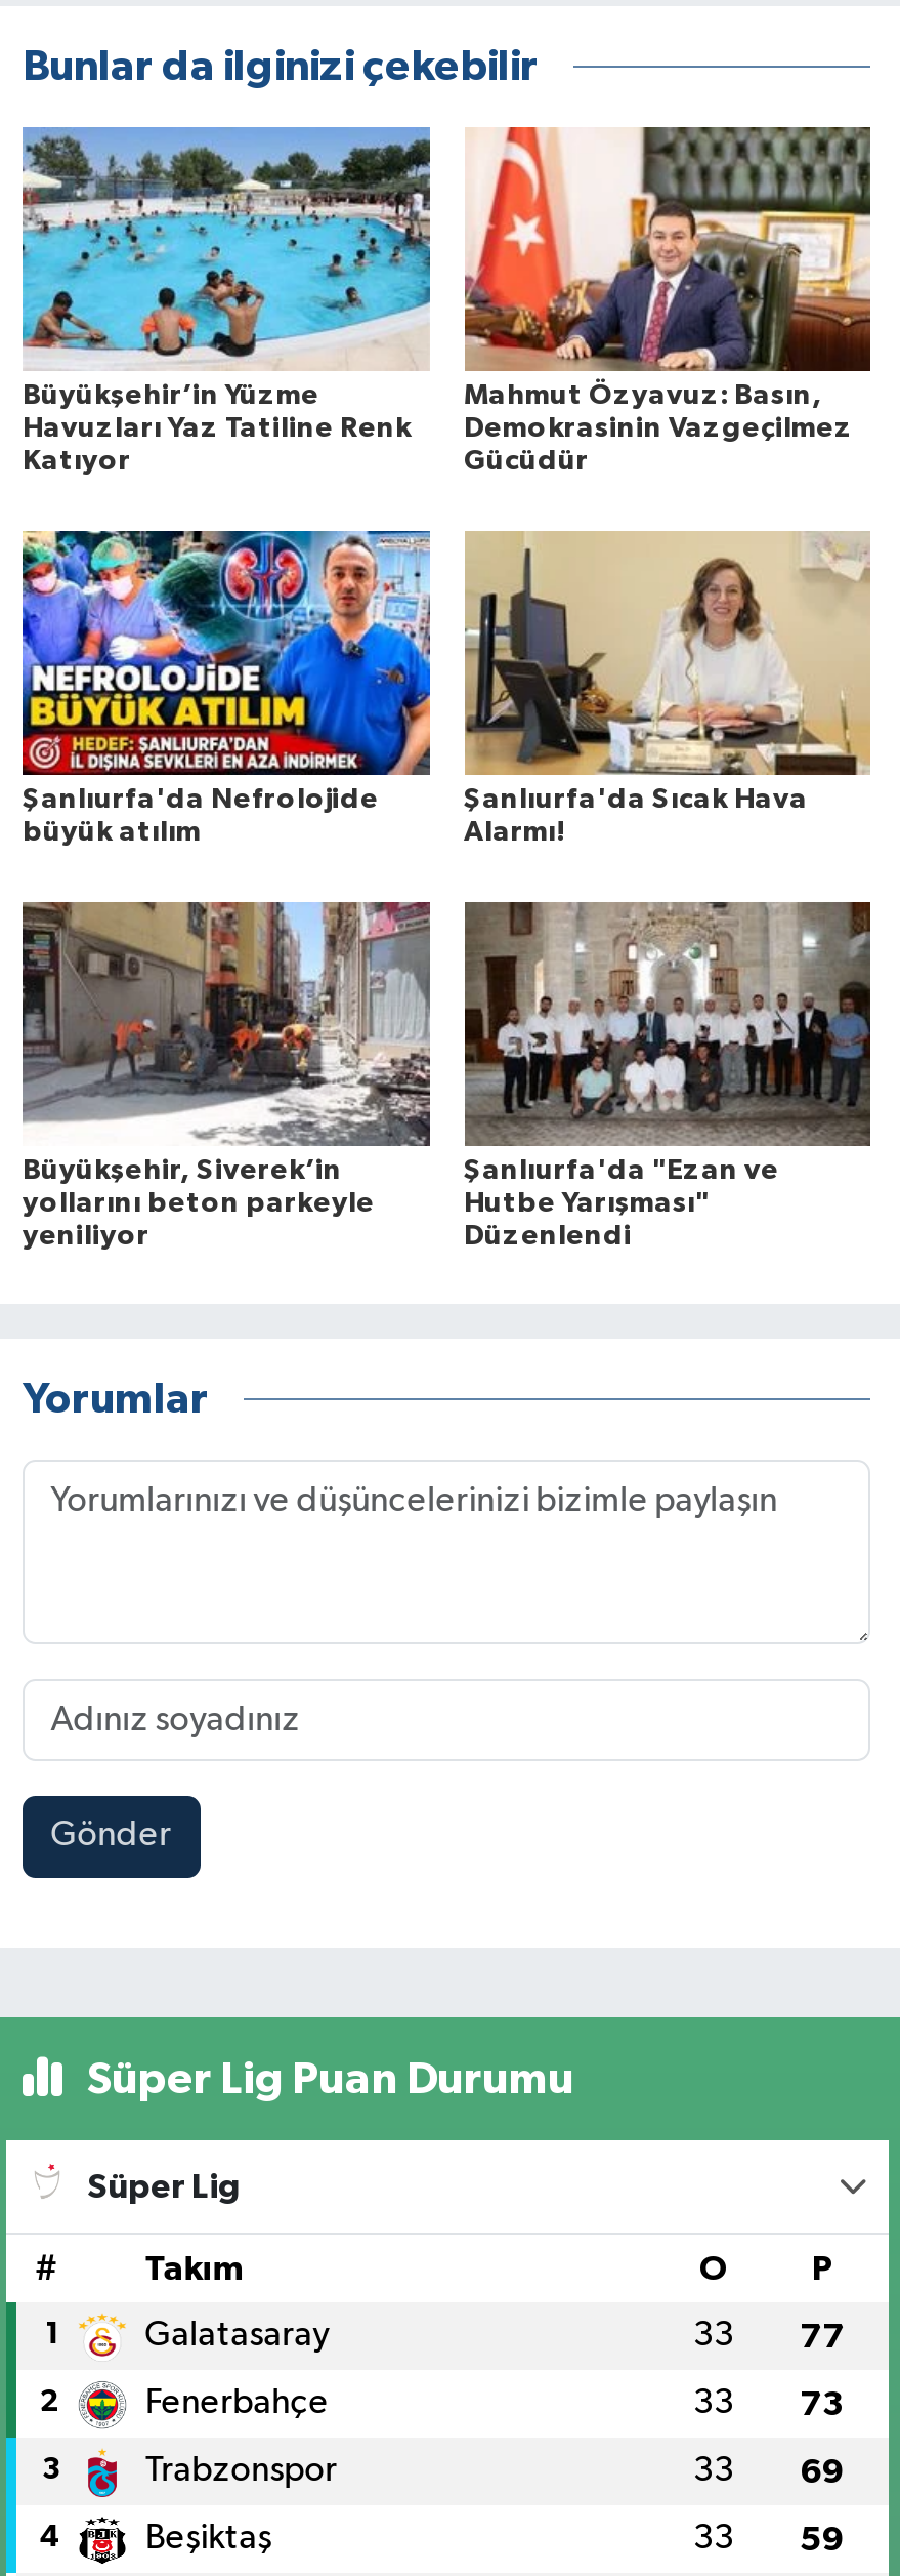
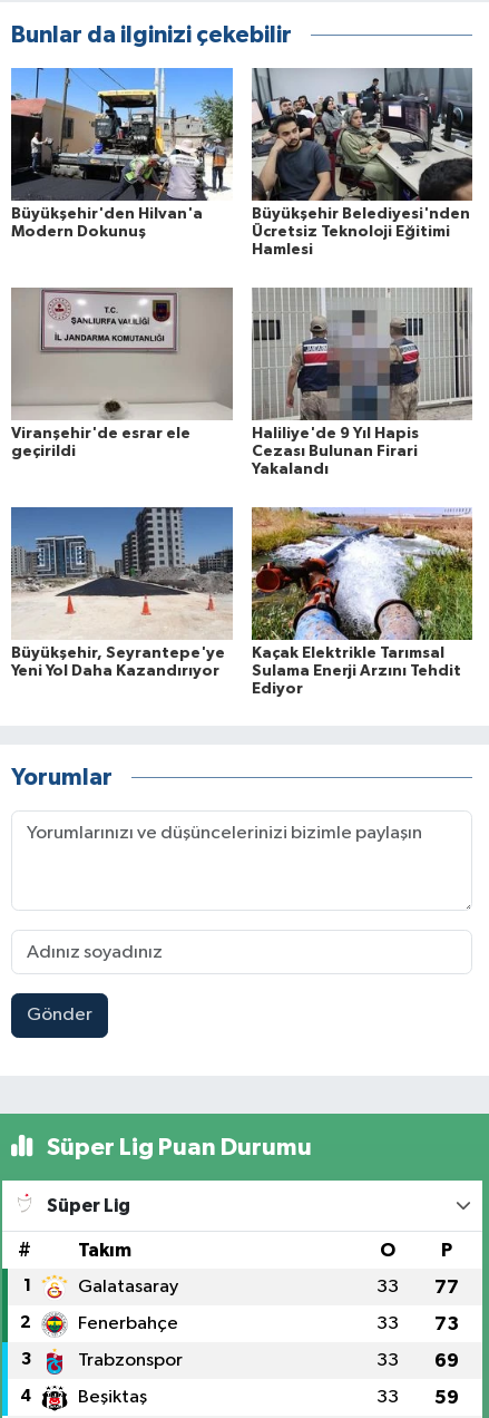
- [image]
- Büyükşehir’in Yüzme
- Havuzları Yaz Tatiline Renk
- Katıyor
+ [image]
+ Büyükşehir'den Hilvan'a
+ Modern Dokunuş

- [image]
- Mahmut Özyavuz: Basın,
- Demokrasinin Vazgeçilmez
- Gücüdür
+ [image]
+ Büyükşehir Belediyesi'nden
+ Ücretsiz Teknoloji Eğitimi
+ Hamlesi

- [image]
- Şanlıurfa'da Nefrolojide
- büyük atılım
+ [image]
+ Viranşehir'de esrar ele
+ geçirildi

- [image]
- Şanlıurfa'da Sıcak Hava
- Alarmı!
+ [image]
+ Haliliye'de 9 Yıl Hapis
+ Cezası Bulunan Firari
+ Yakalandı

- [image]
- Büyükşehir, Siverek’in
- yollarını beton parkeyle
- yeniliyor
+ [image]
+ Büyükşehir, Seyrantepe'ye
+ Yeni Yol Daha Kazandırıyor

- [image]
- Şanlıurfa'da "Ezan ve
- Hutbe Yarışması"
- Düzenlendi
+ [image]
+ Kaçak Elektrikle Tarımsal
+ Sulama Enerji Arzını Tehdit
+ Ediyor
